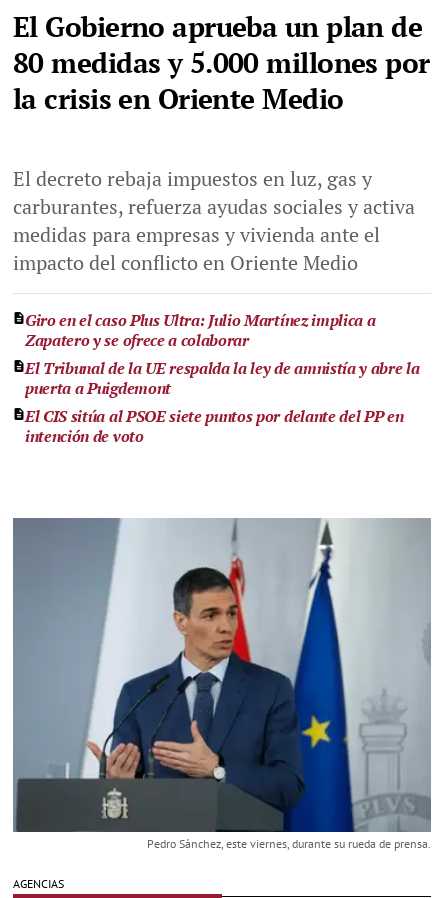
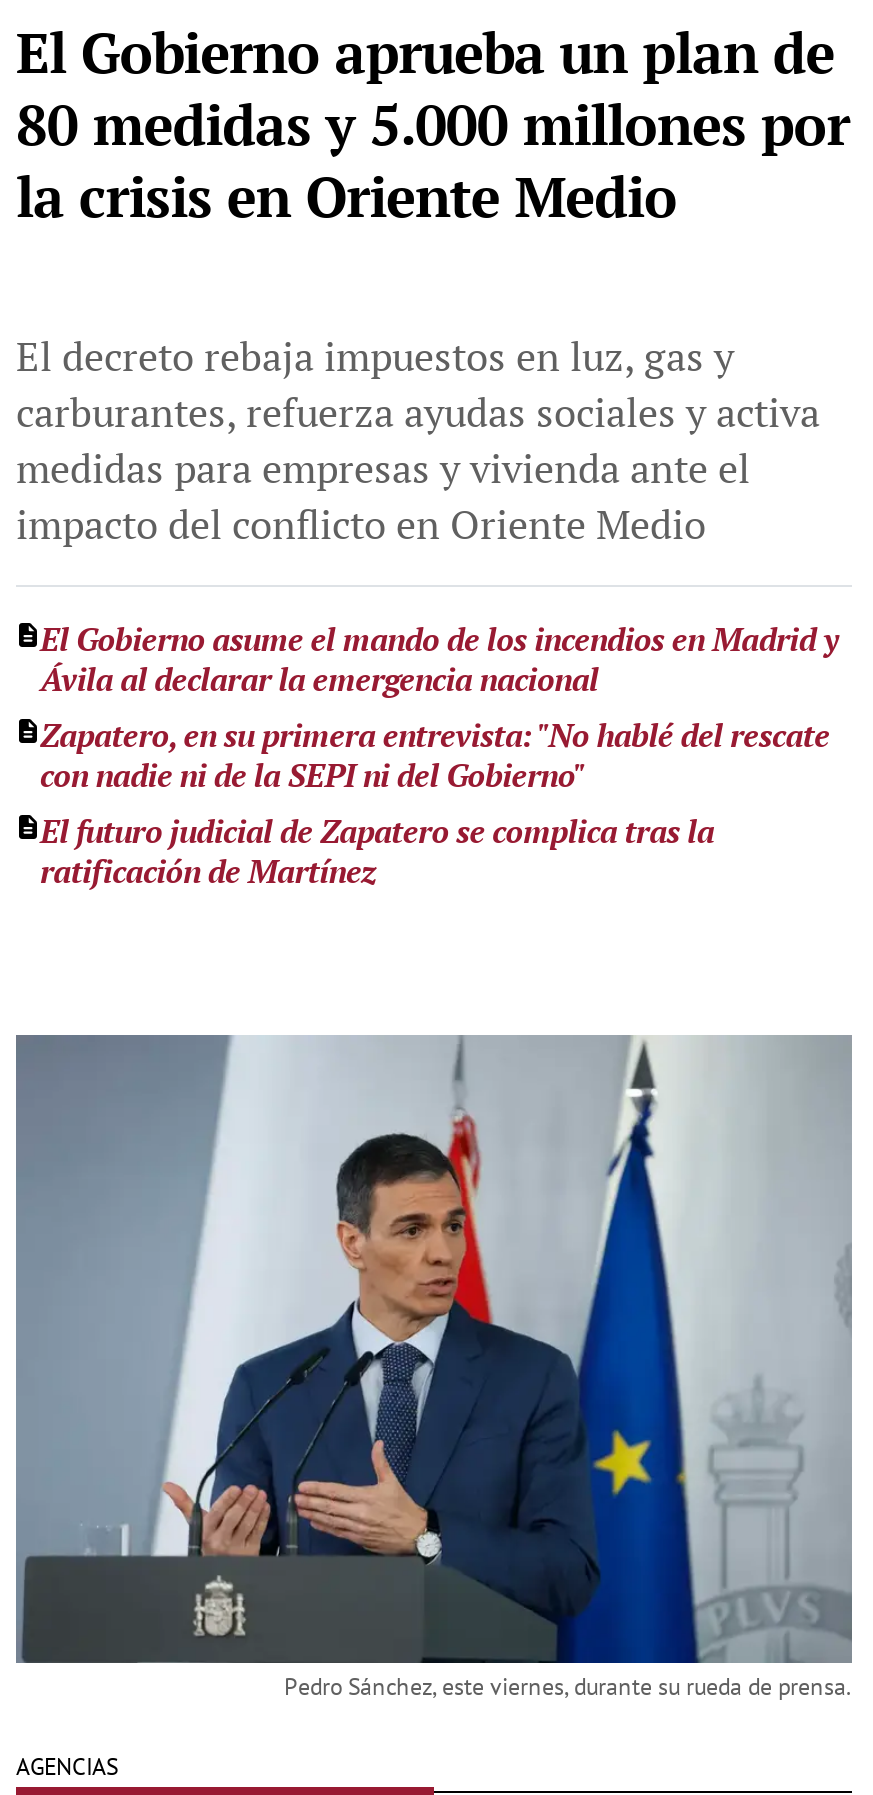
- Giro en el caso Plus Ultra: Julio Martínez implica a
- Zapatero y se ofrece a colaborar
- El Tribunal de la UE respalda la ley de amnistía y abre la
- puerta a Puigdemont
- El CIS sitúa al PSOE siete puntos por delante del PP en
- intención de voto
+ El Gobierno asume el mando de los incendios en Madrid y
+ Ávila al declarar la emergencia nacional
+ Zapatero, en su primera entrevista: "No hablé del rescate
+ con nadie ni de la SEPI ni del Gobierno"
+ El futuro judicial de Zapatero se complica tras la
+ ratificación de Martínez
